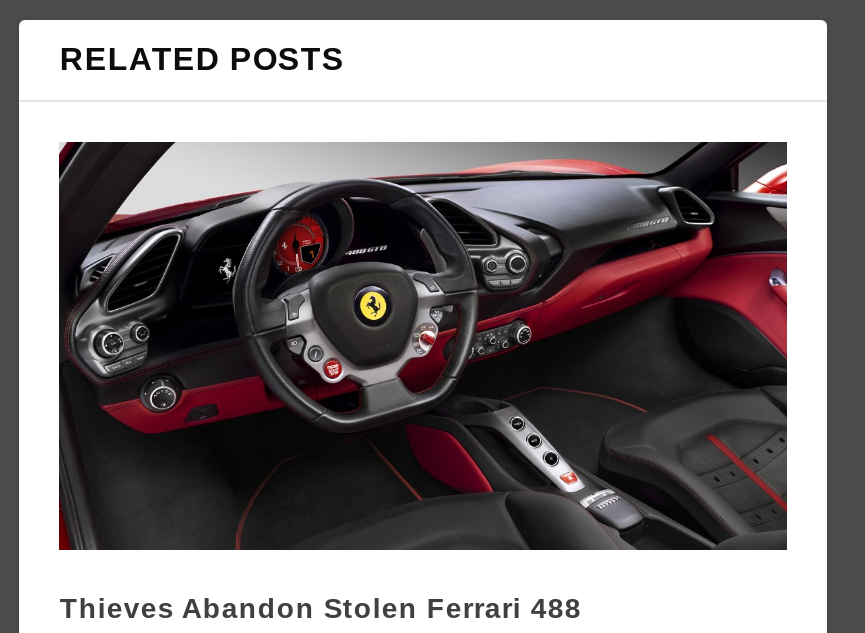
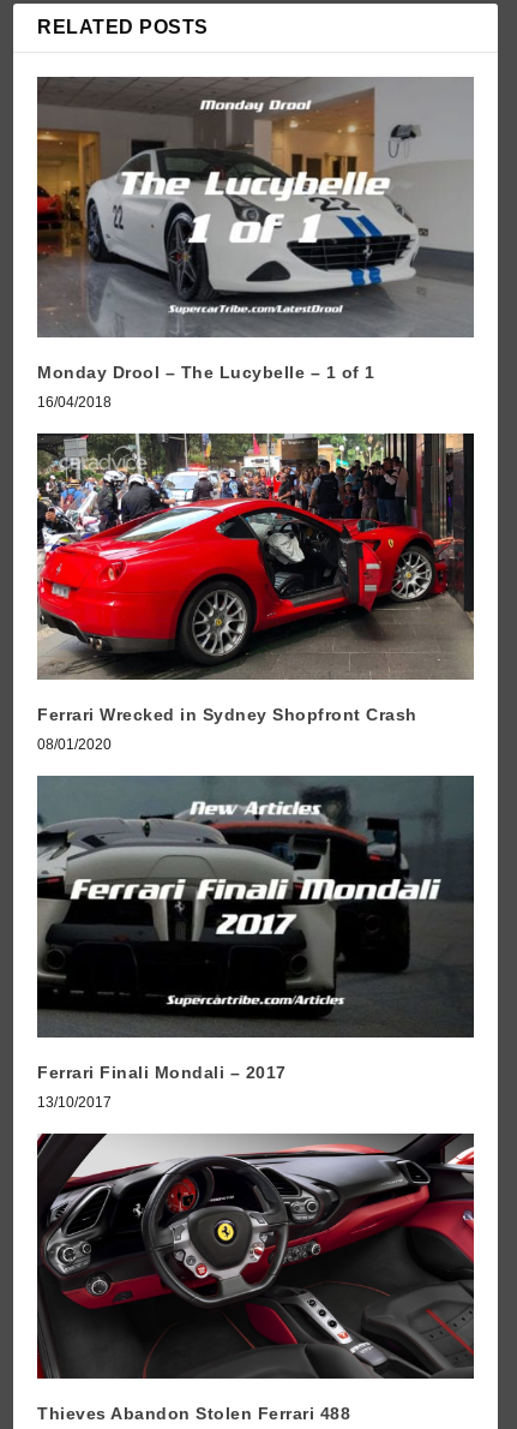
+ [image]
+ Monday Drool – The Lucybelle – 1 of 1
+ 16/04/2018

+ [image]
+ Ferrari Wrecked in Sydney Shopfront Crash
+ 08/01/2020

+ [image]
+ Ferrari Finali Mondali – 2017
+ 13/10/2017
